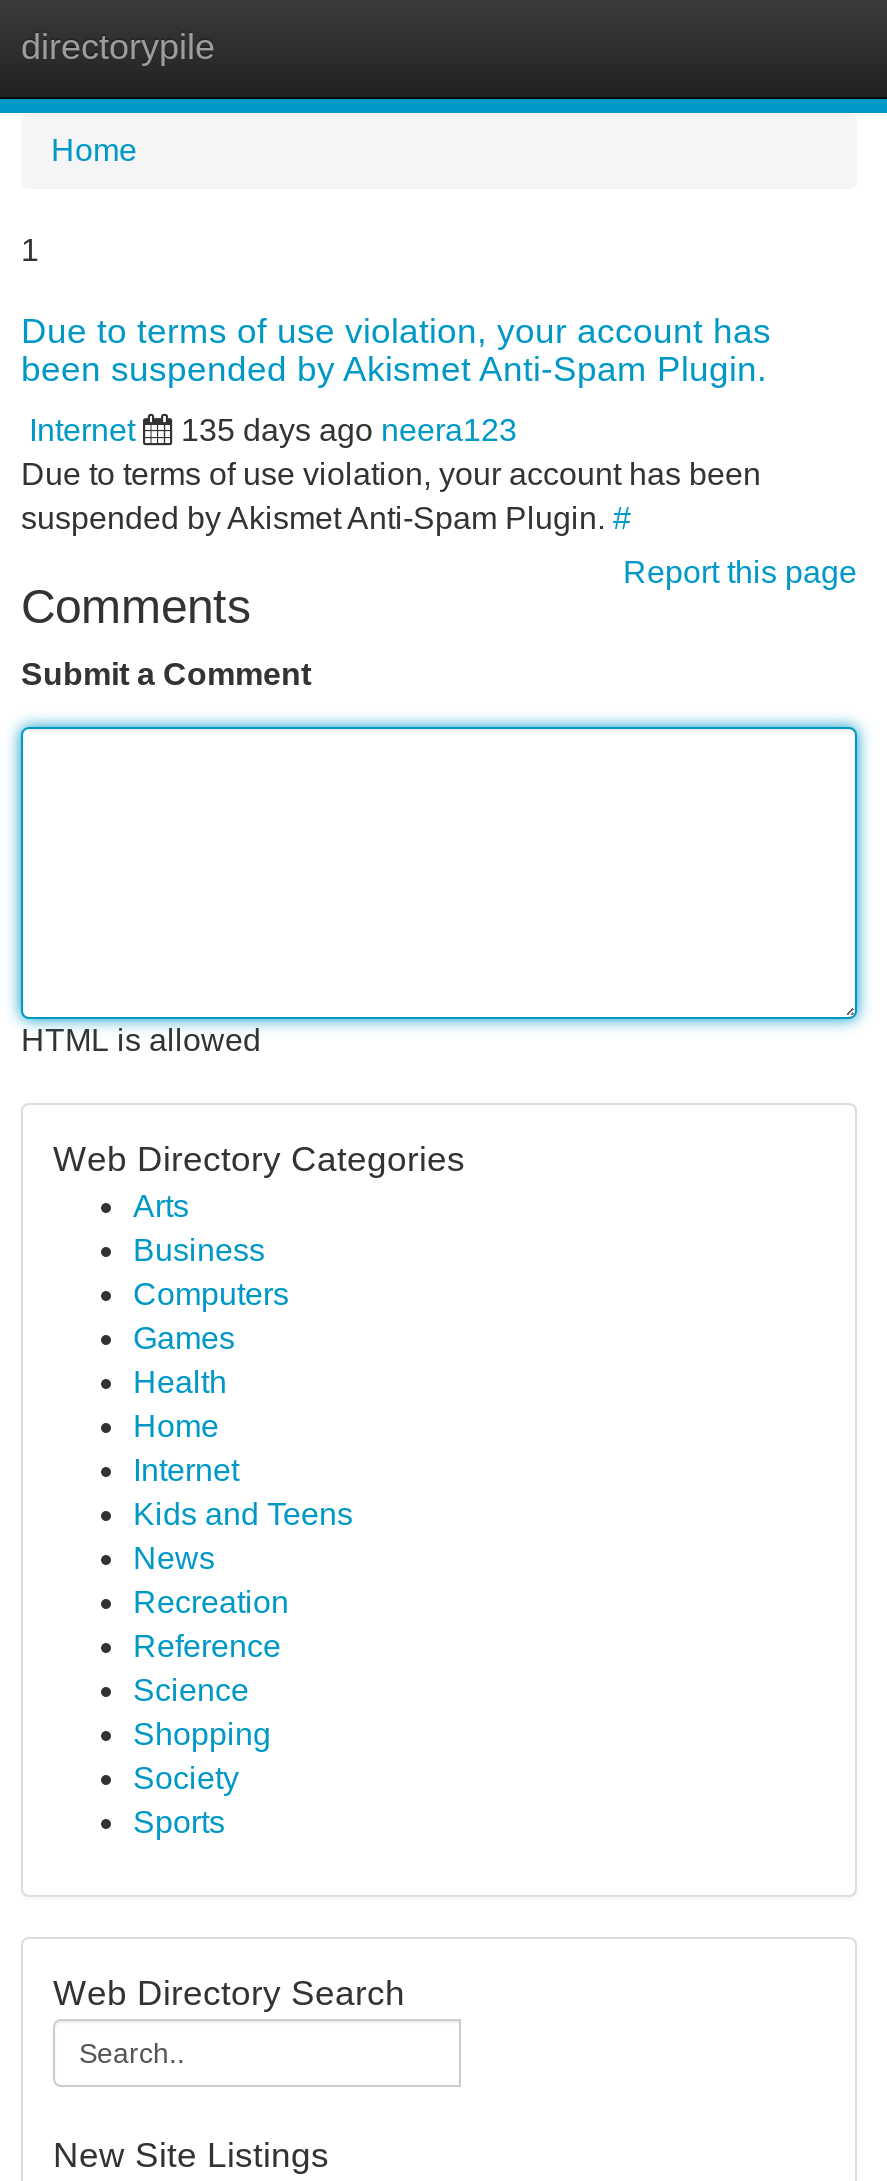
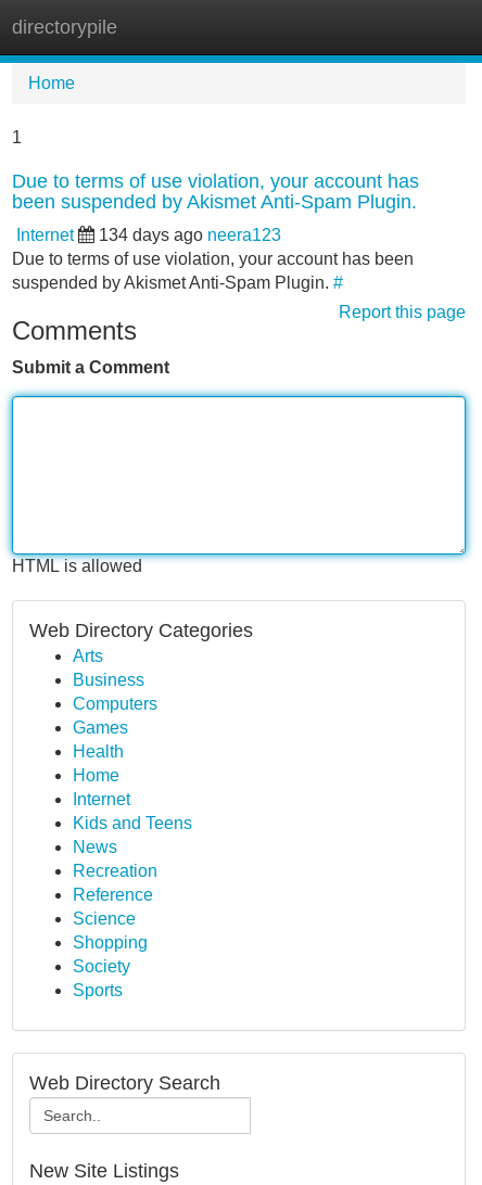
- 135 days ago neera123
+ 134 days ago neera123
